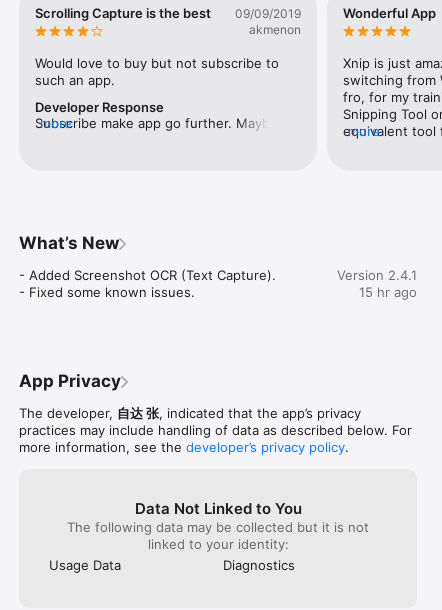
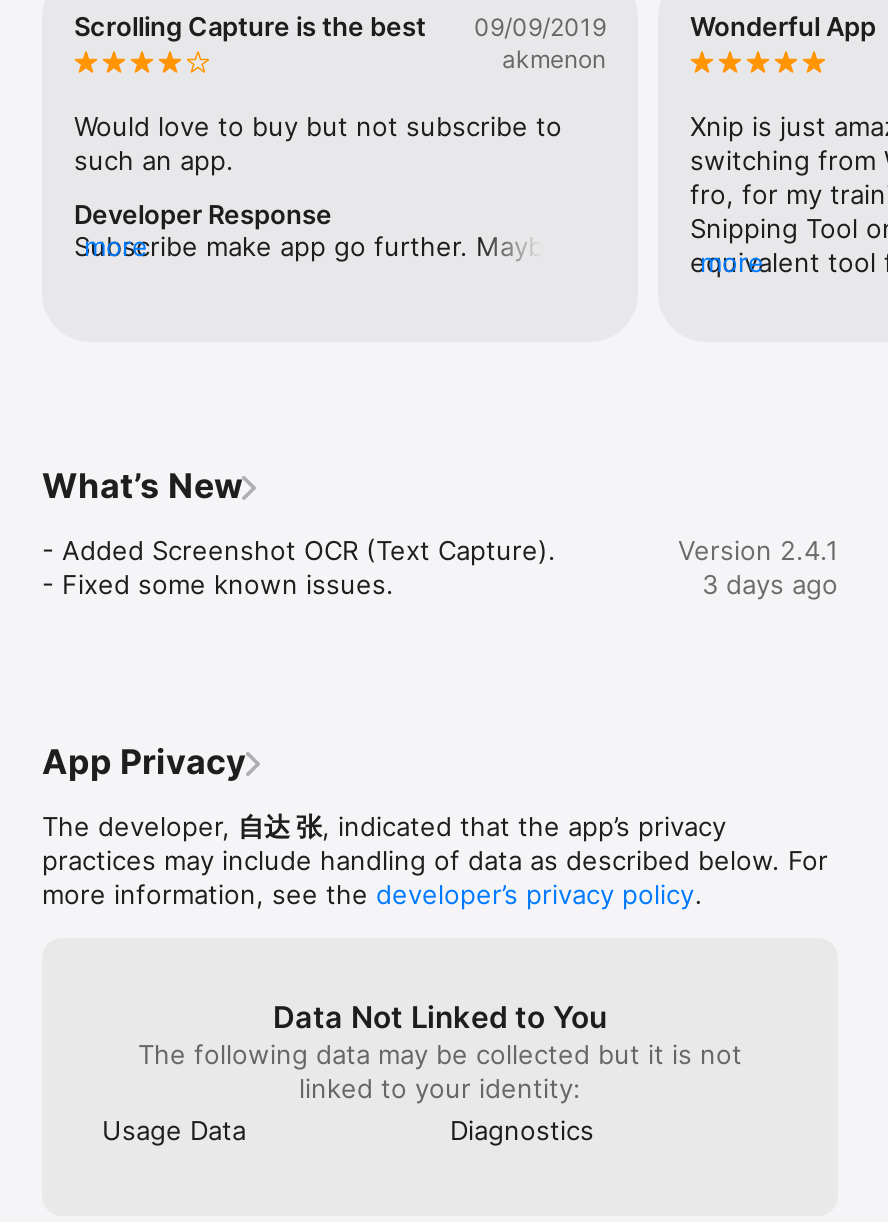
- 15 hr ago
+ 3 days ago
